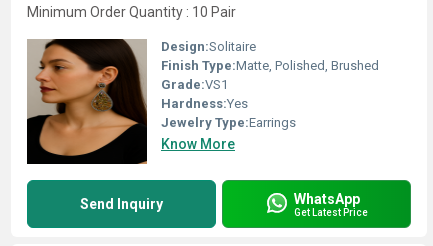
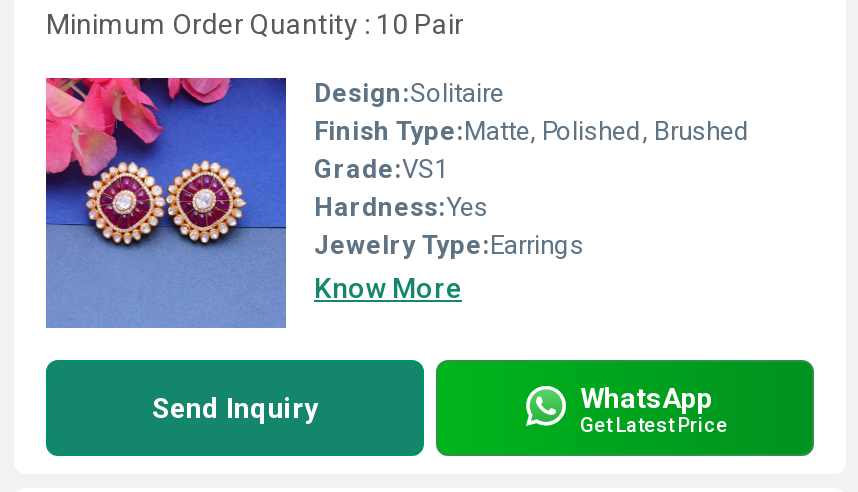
- [image]
+ [image]
